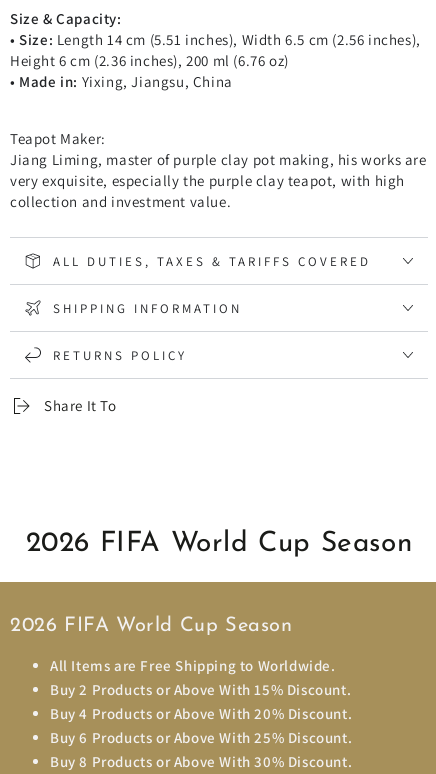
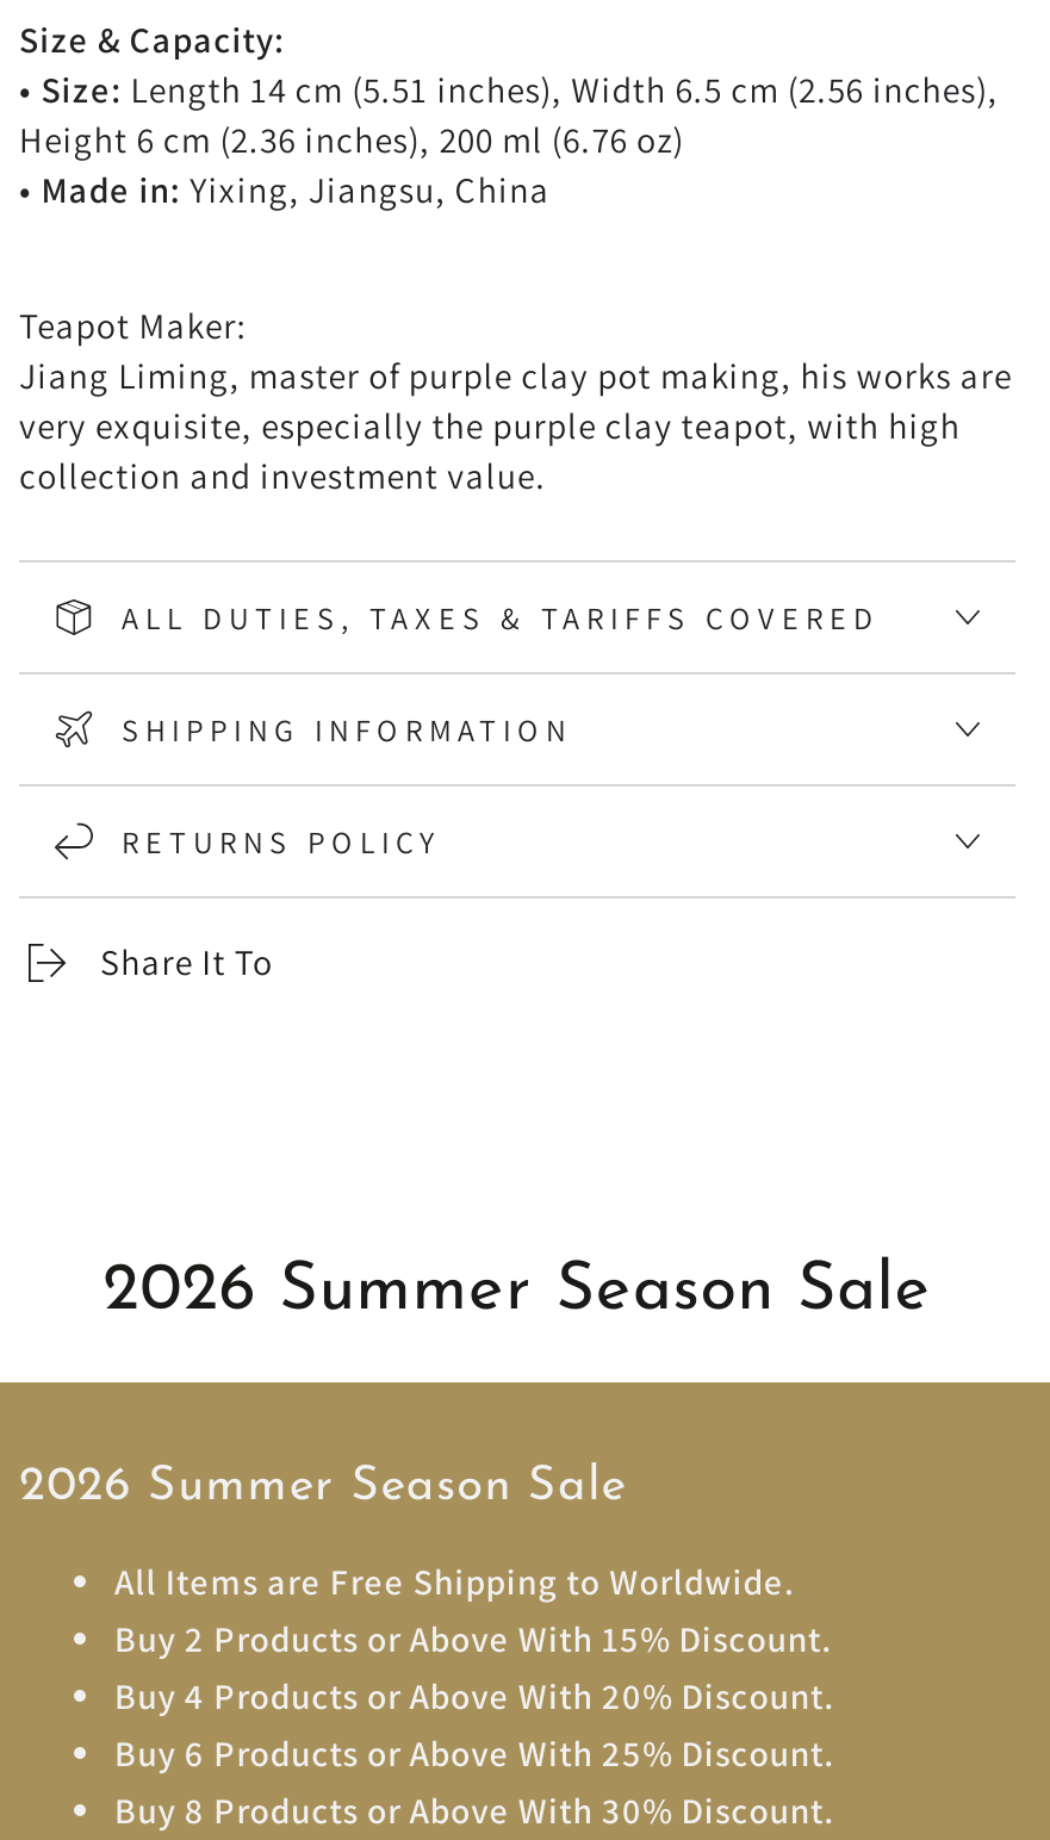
- 2026 FIFA World Cup Season
+ 2026 Summer Season Sale

- 2026 FIFA World Cup Season
+ 2026 Summer Season Sale
